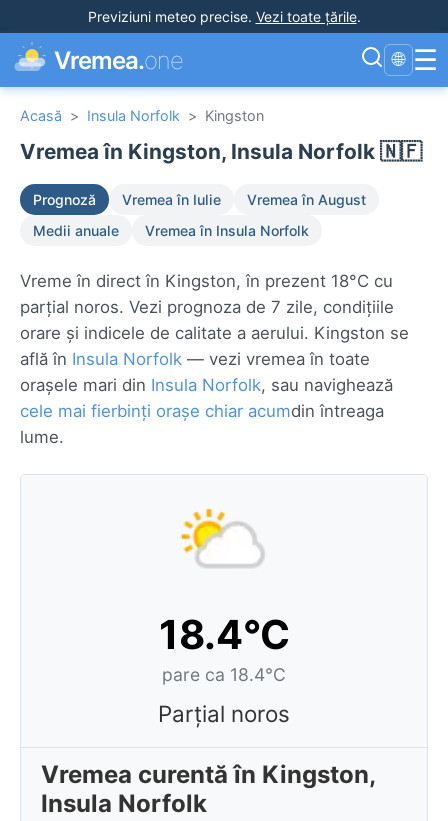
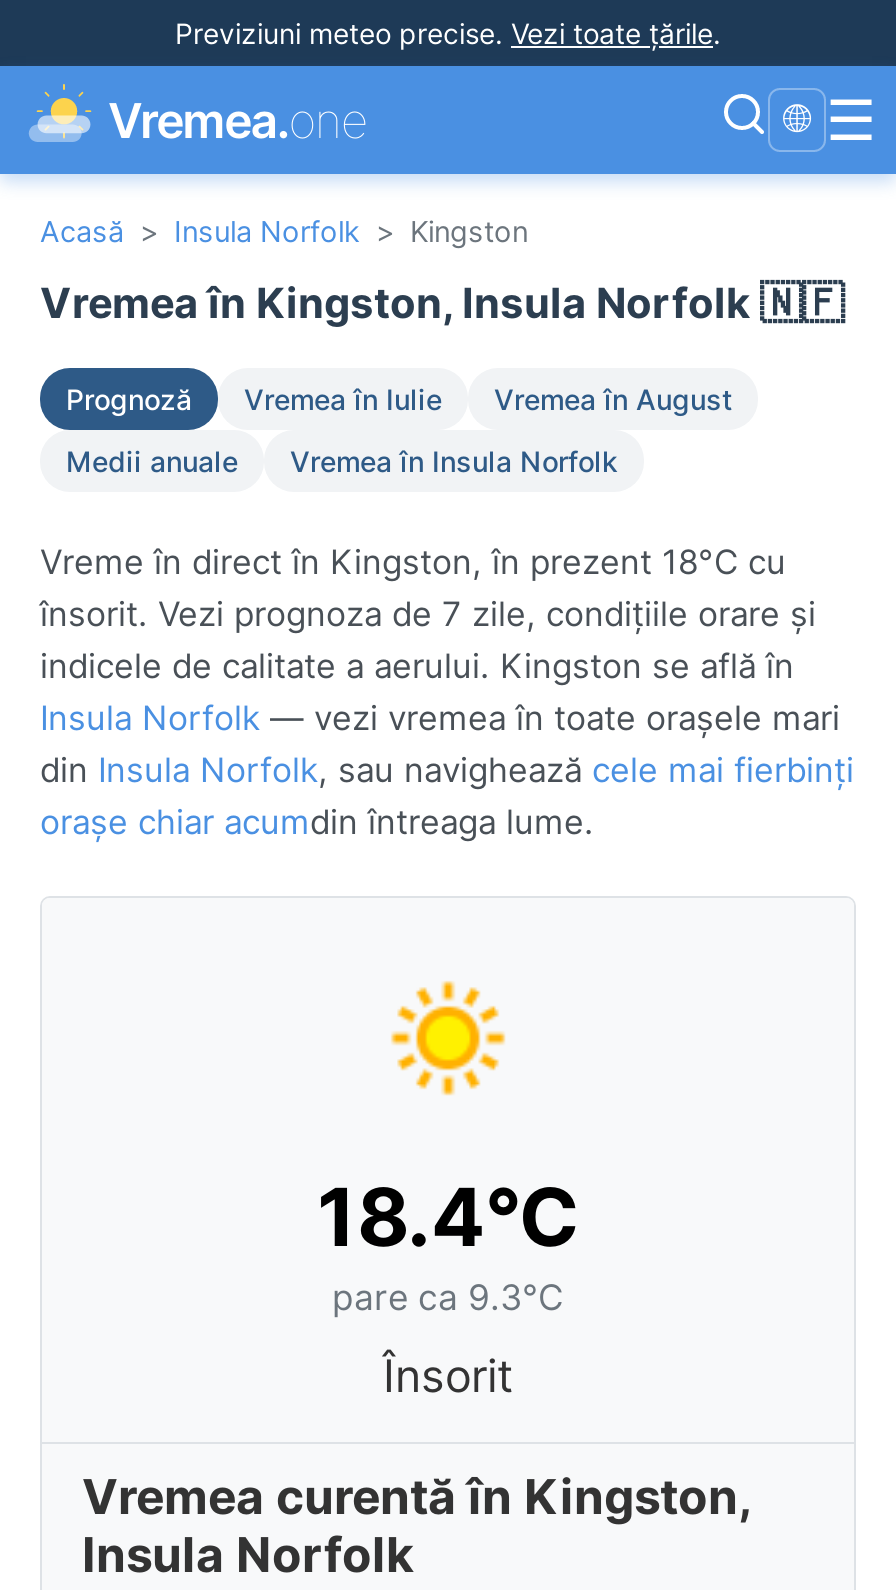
- parțial noros. Vezi prognoza de 7 zile, condițiile
- orare și indicele de calitate a aerului. Kingston se
- află în Insula Norfolk — vezi vremea în toate
- orașele mari din Insula Norfolk, sau navighează
- cele mai fierbinți orașe chiar acumdin întreaga
- lume.
+ însorit. Vezi prognoza de 7 zile, condițiile orare și
+ indicele de calitate a aerului. Kingston se află în
+ Insula Norfolk — vezi vremea în toate orașele mari
+ din Insula Norfolk, sau navighează cele mai fierbinți
+ orașe chiar acumdin întreaga lume.

- [image]
+ [image]

- pare ca 18.4°C
+ pare ca 9.3°C

- Parțial noros
+ Însorit
